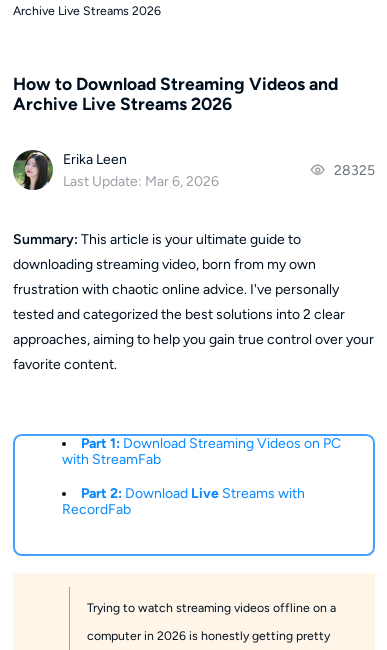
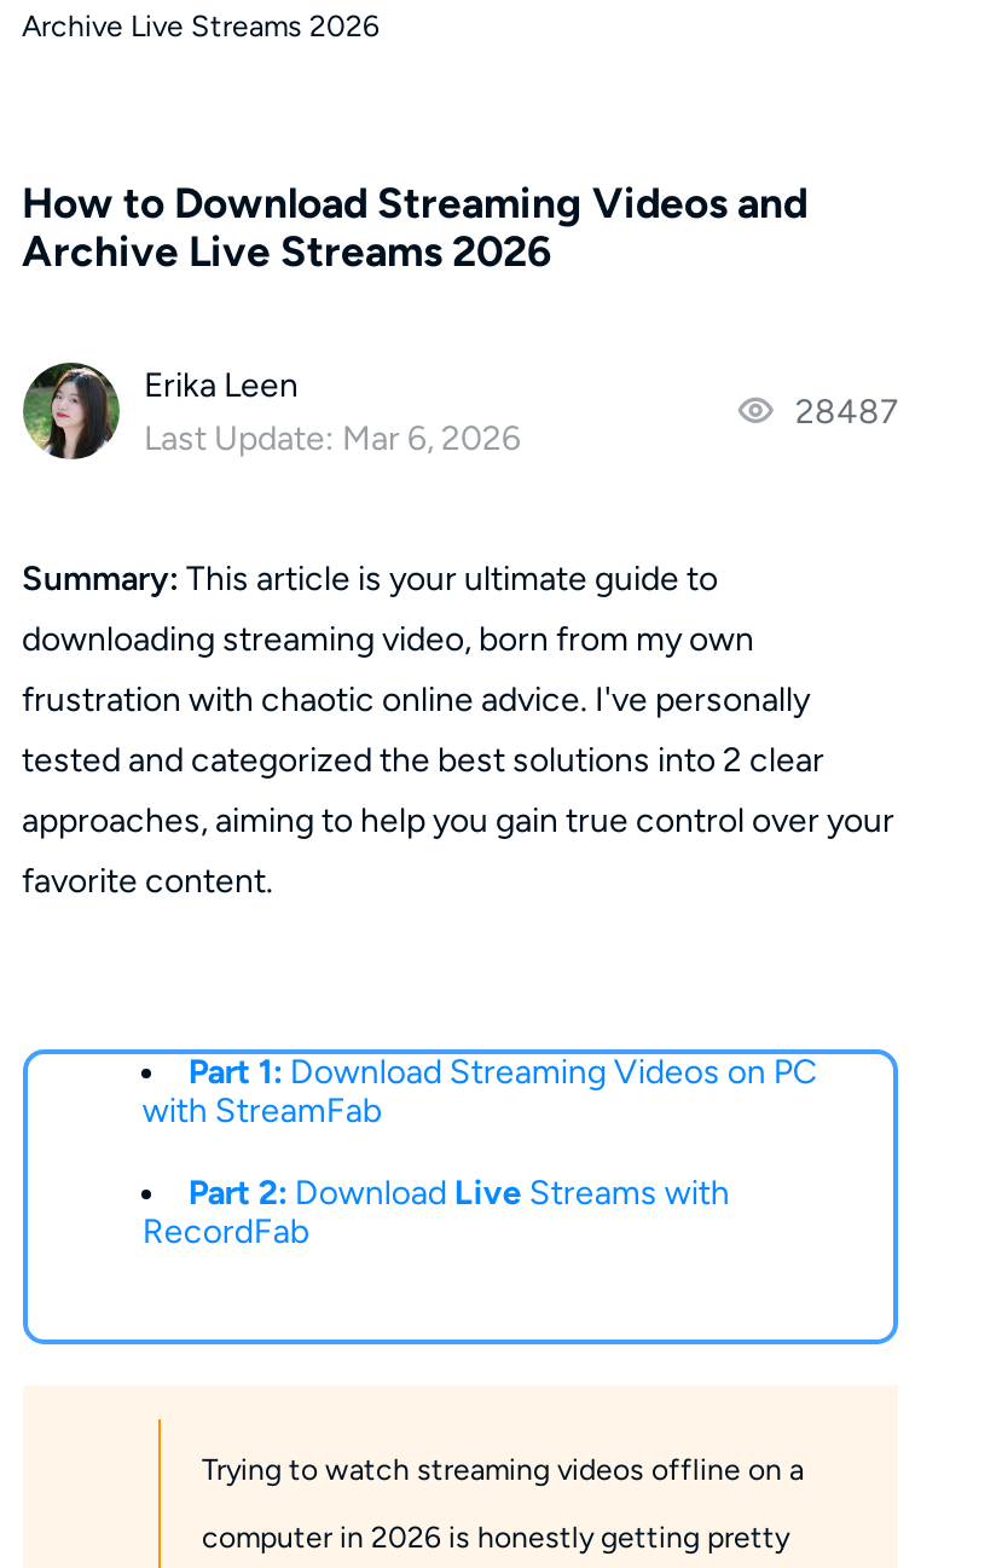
- 28325
+ 28487
